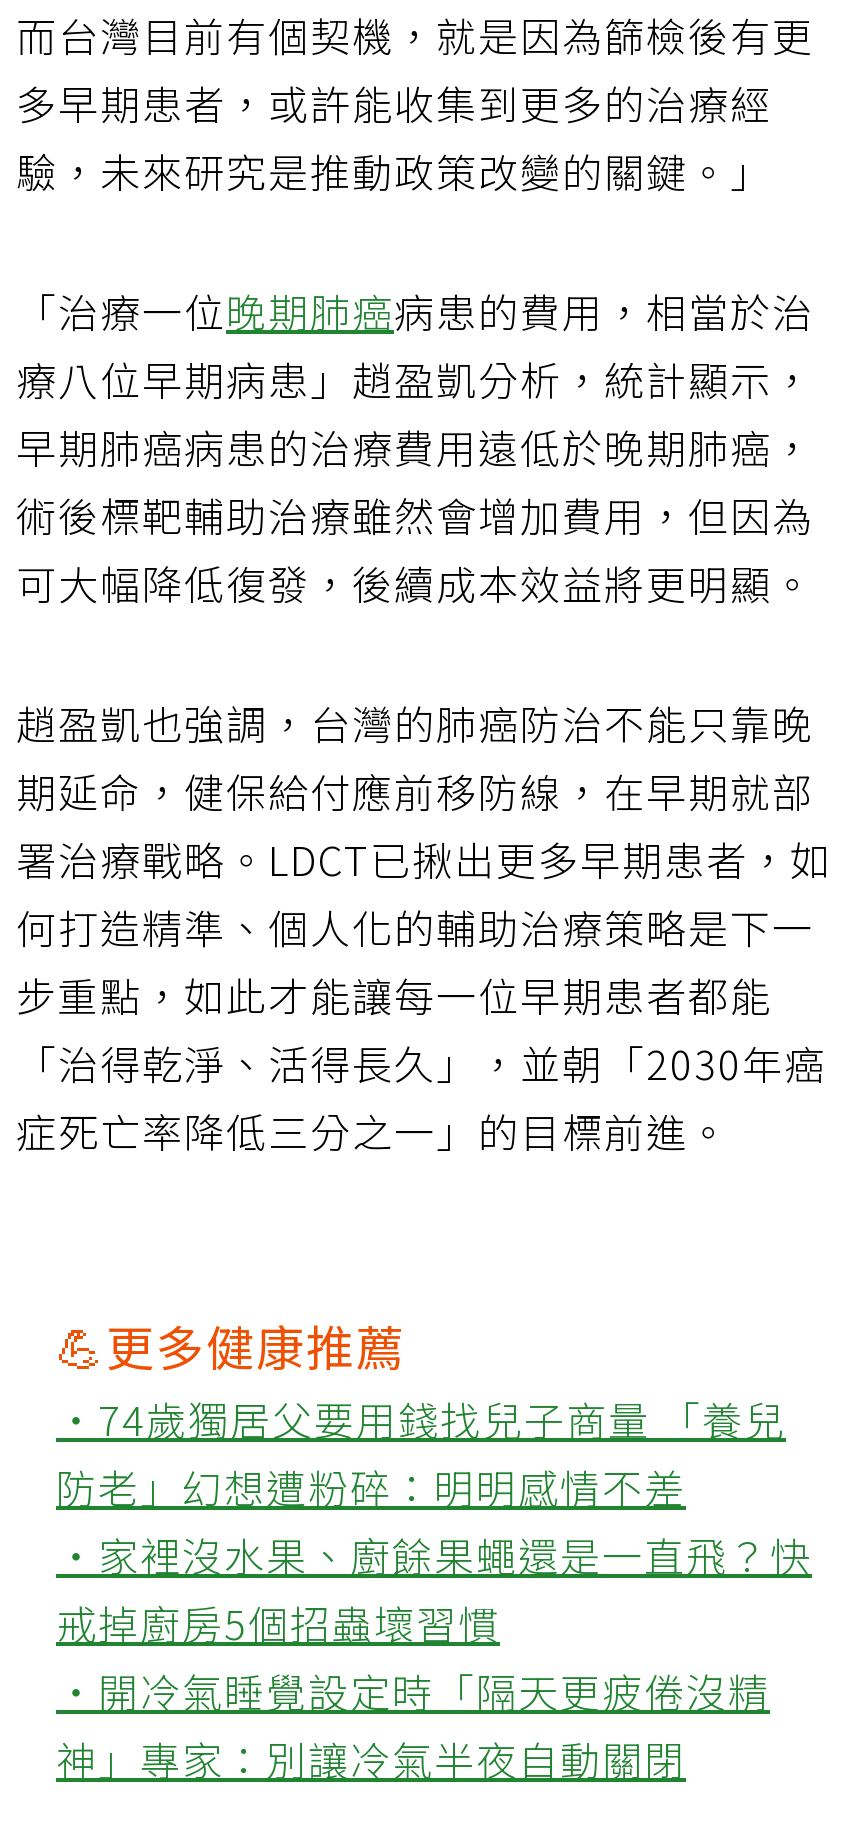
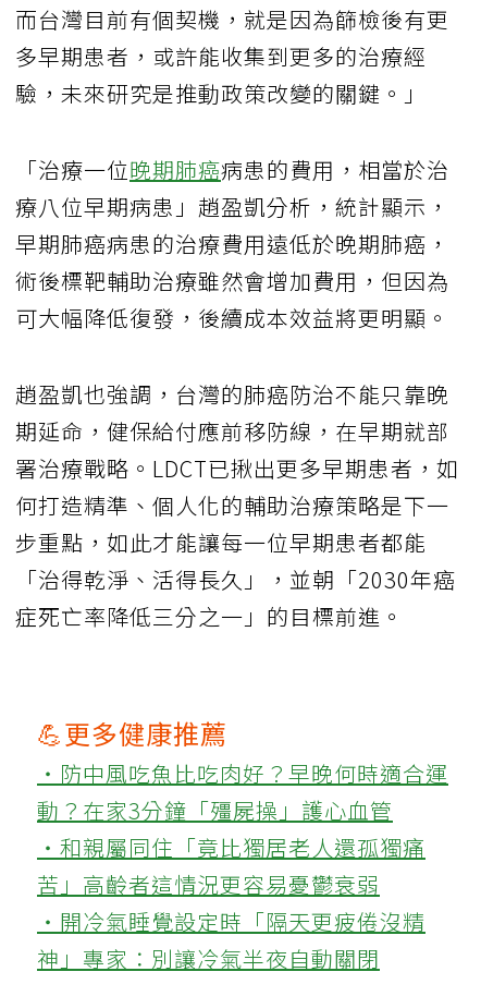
- ‧74歲獨居父要用錢找兒子商量 「養兒
- 防老」幻想遭粉碎：明明感情不差
- ‧家裡沒水果、廚餘果蠅還是一直飛？快
- 戒掉廚房5個招蟲壞習慣
+ ‧防中風吃魚比吃肉好？早晚何時適合運
+ 動？在家3分鐘「殭屍操」護心血管
+ ‧和親屬同住「竟比獨居老人還孤獨痛
+ 苦」高齡者這情況更容易憂鬱衰弱
